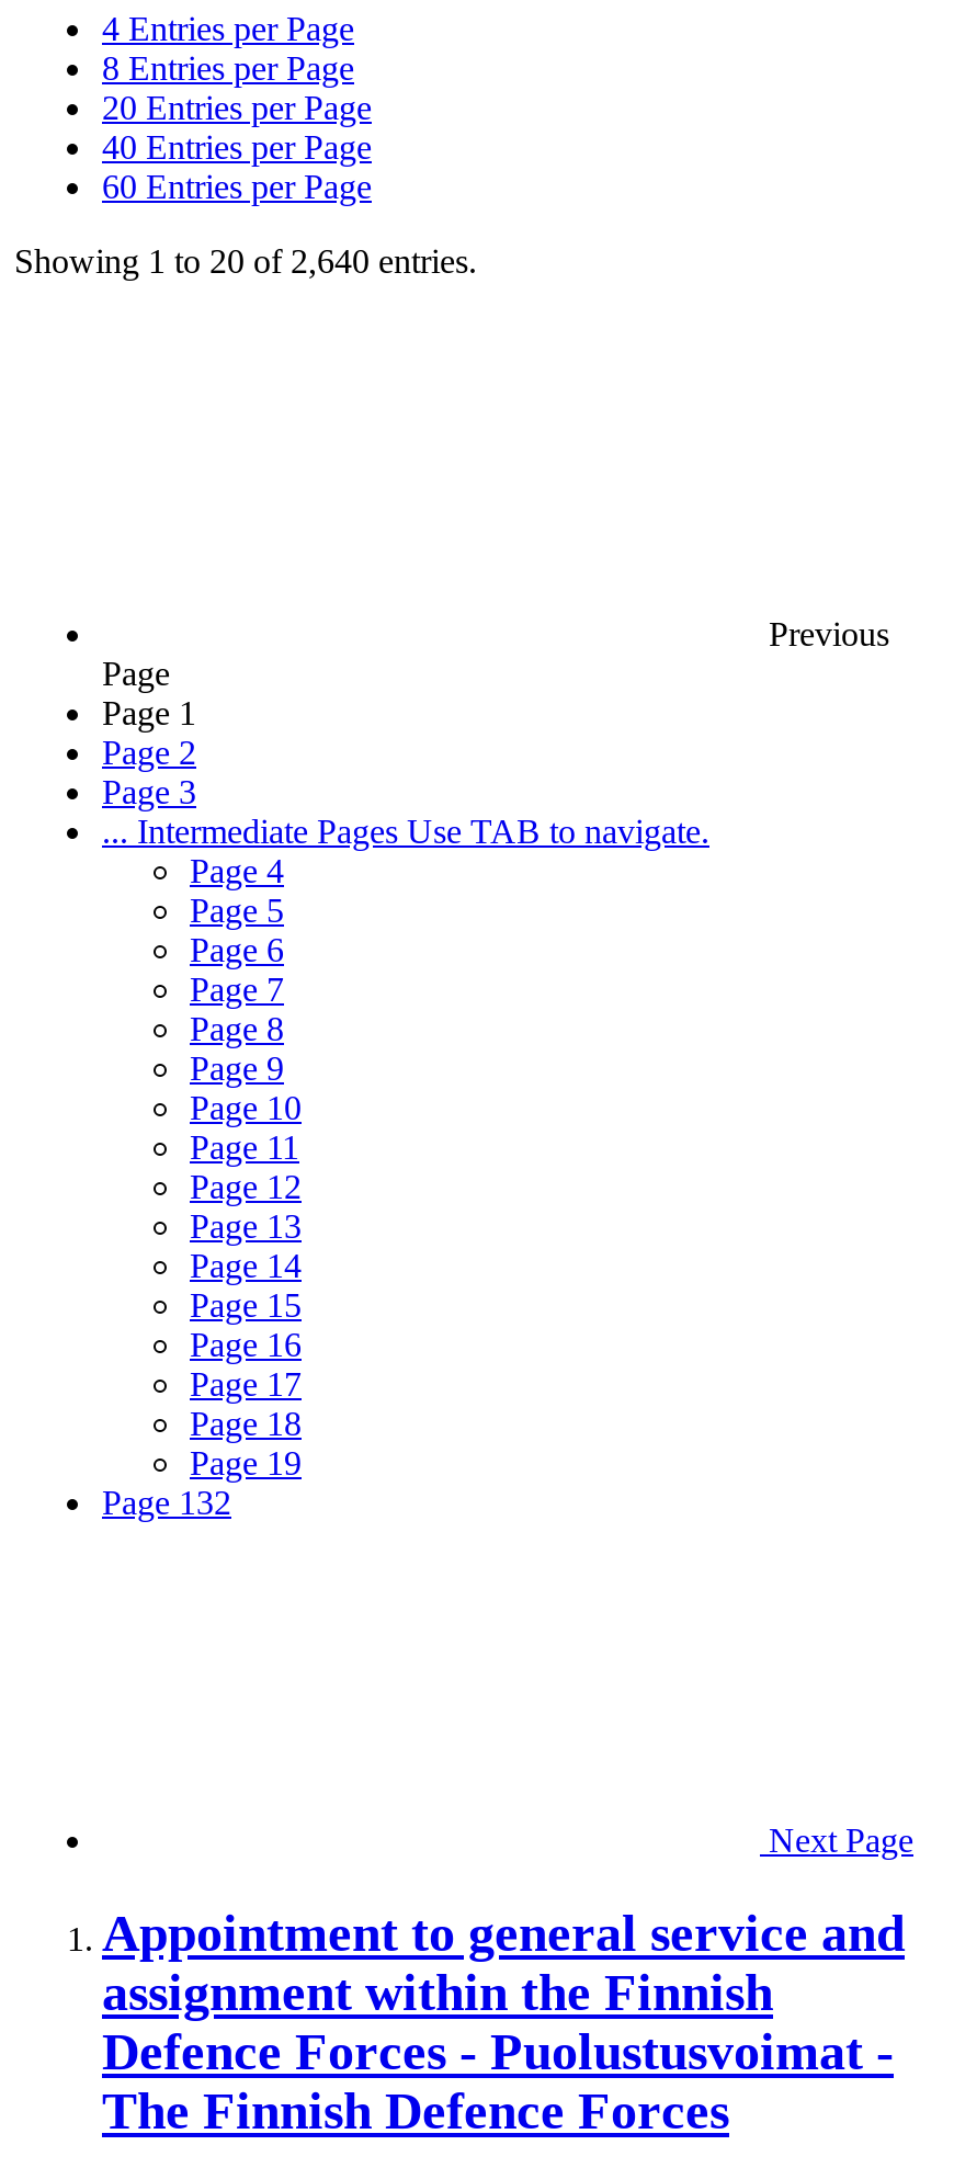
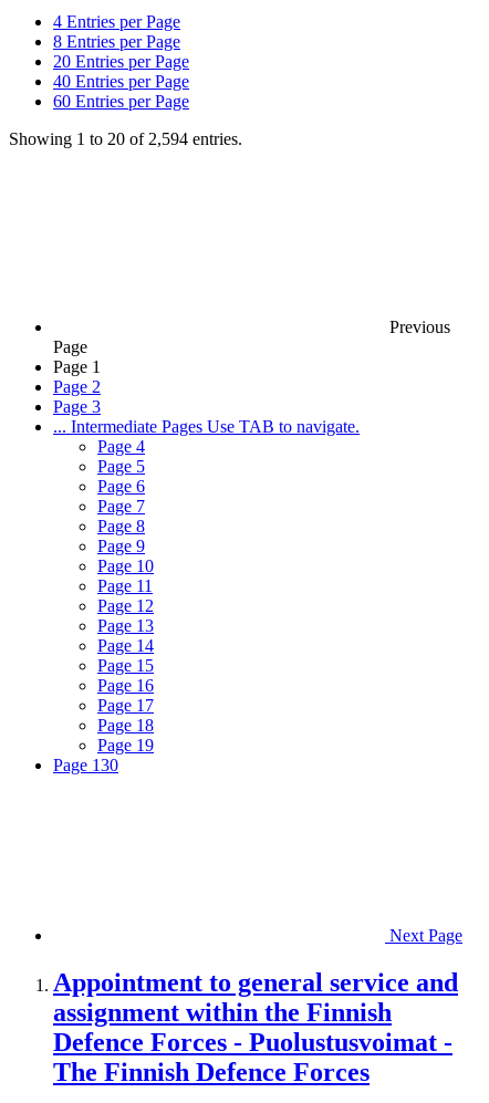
- Showing 1 to 20 of 2,640 entries.
+ Showing 1 to 20 of 2,594 entries.

- Page 132
+ Page 130
